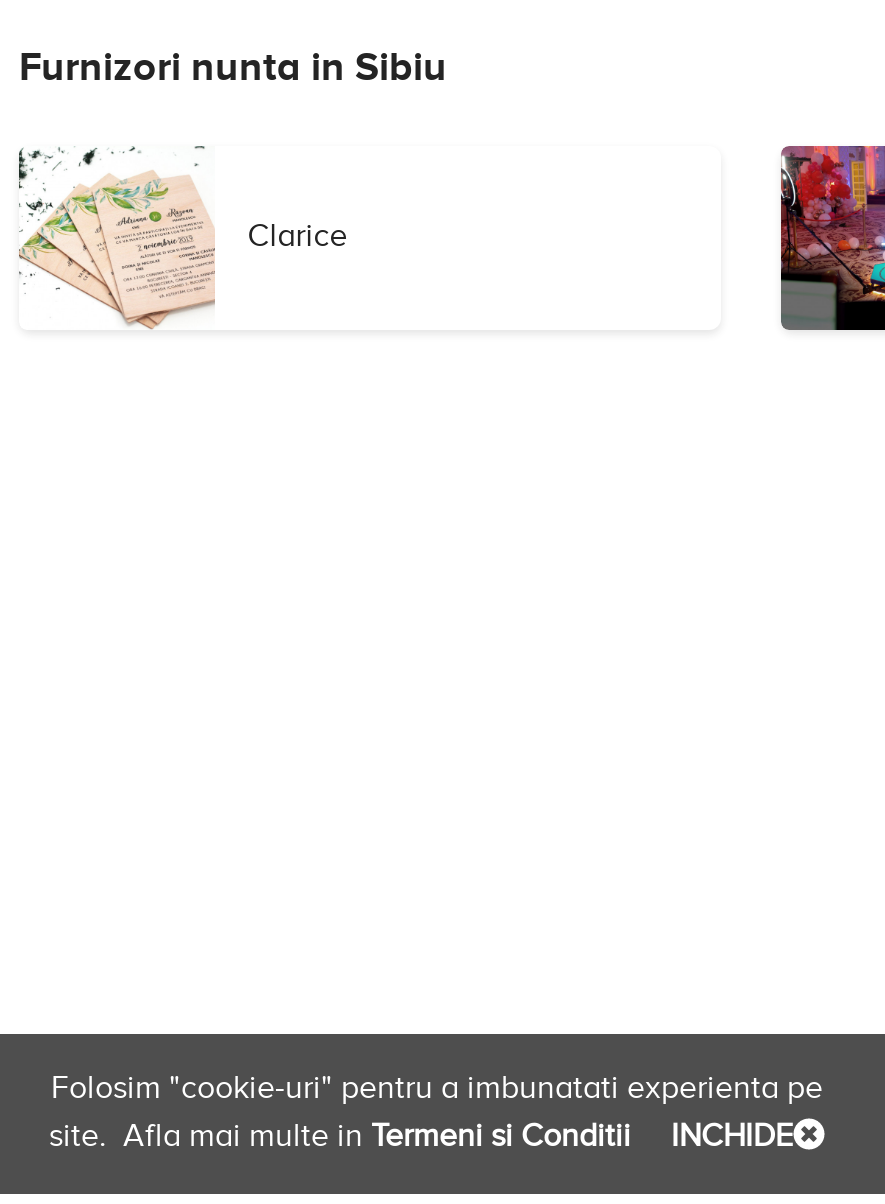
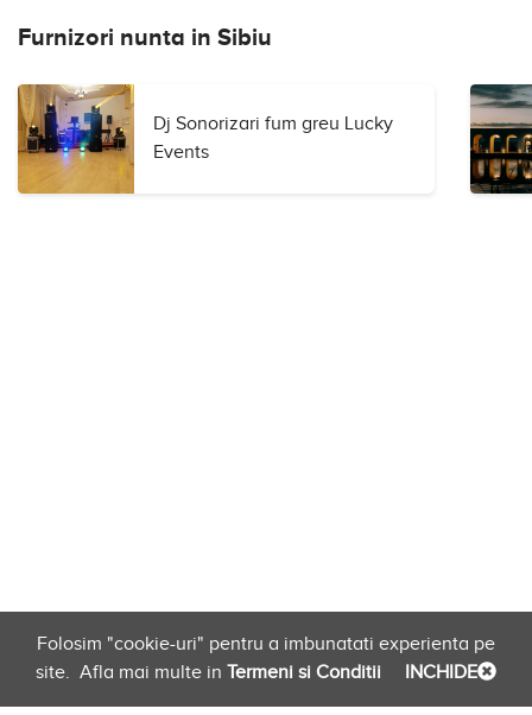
- [image]
- Clarice
+ [image]
+ Dj Sonorizari fum greu Lucky
+ Events

- [image]
+ [image]
